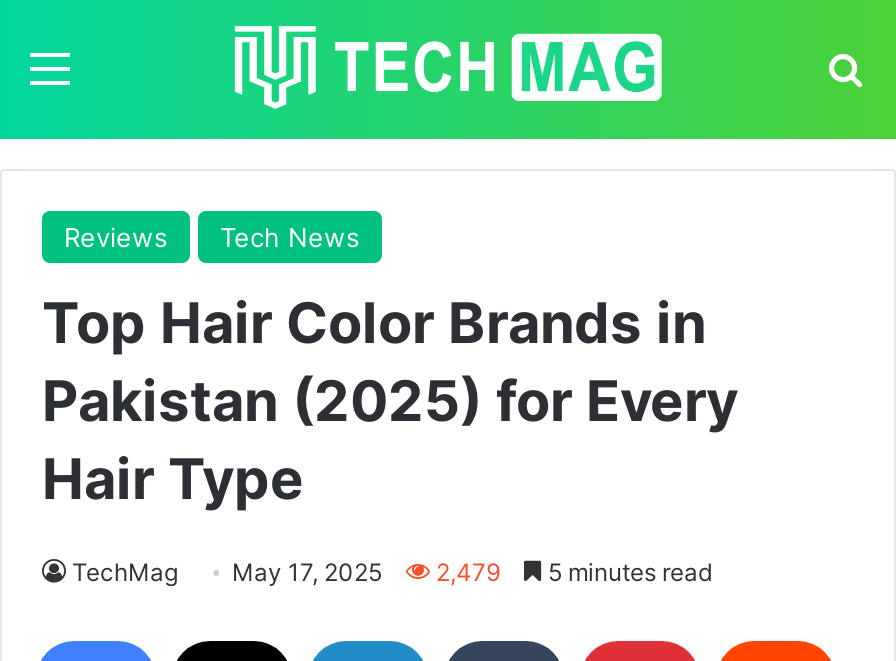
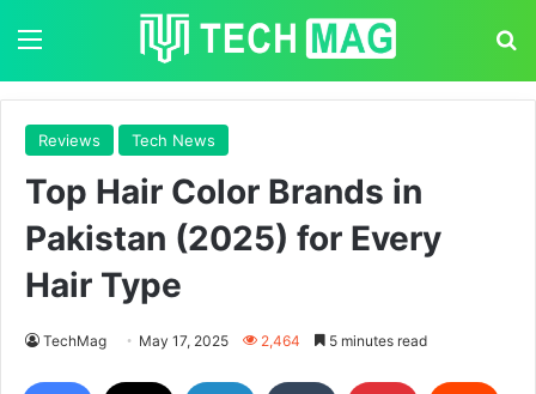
- TechMag May 17, 2025 2,479 5 minutes read
+ TechMag May 17, 2025 2,464 5 minutes read
